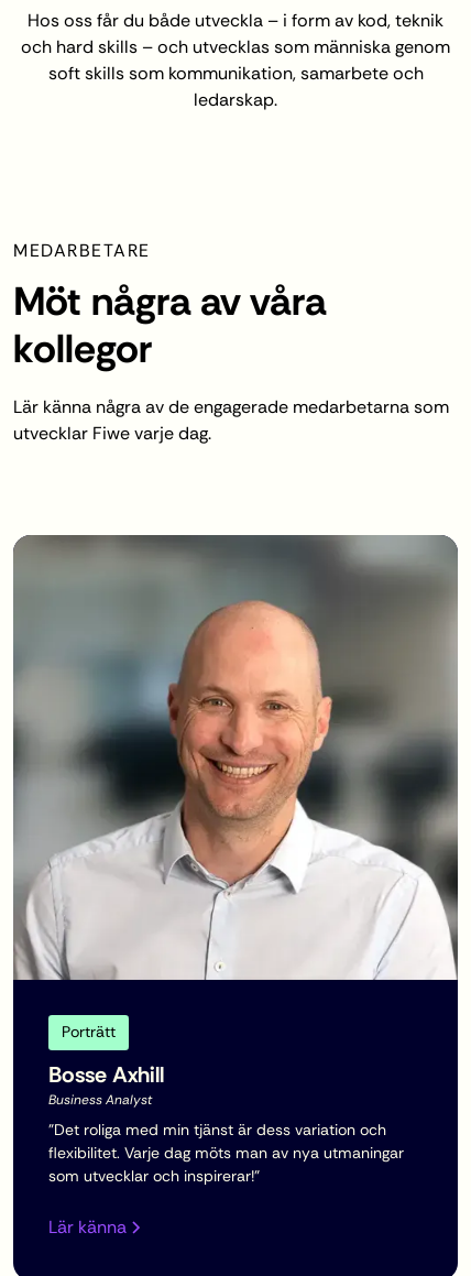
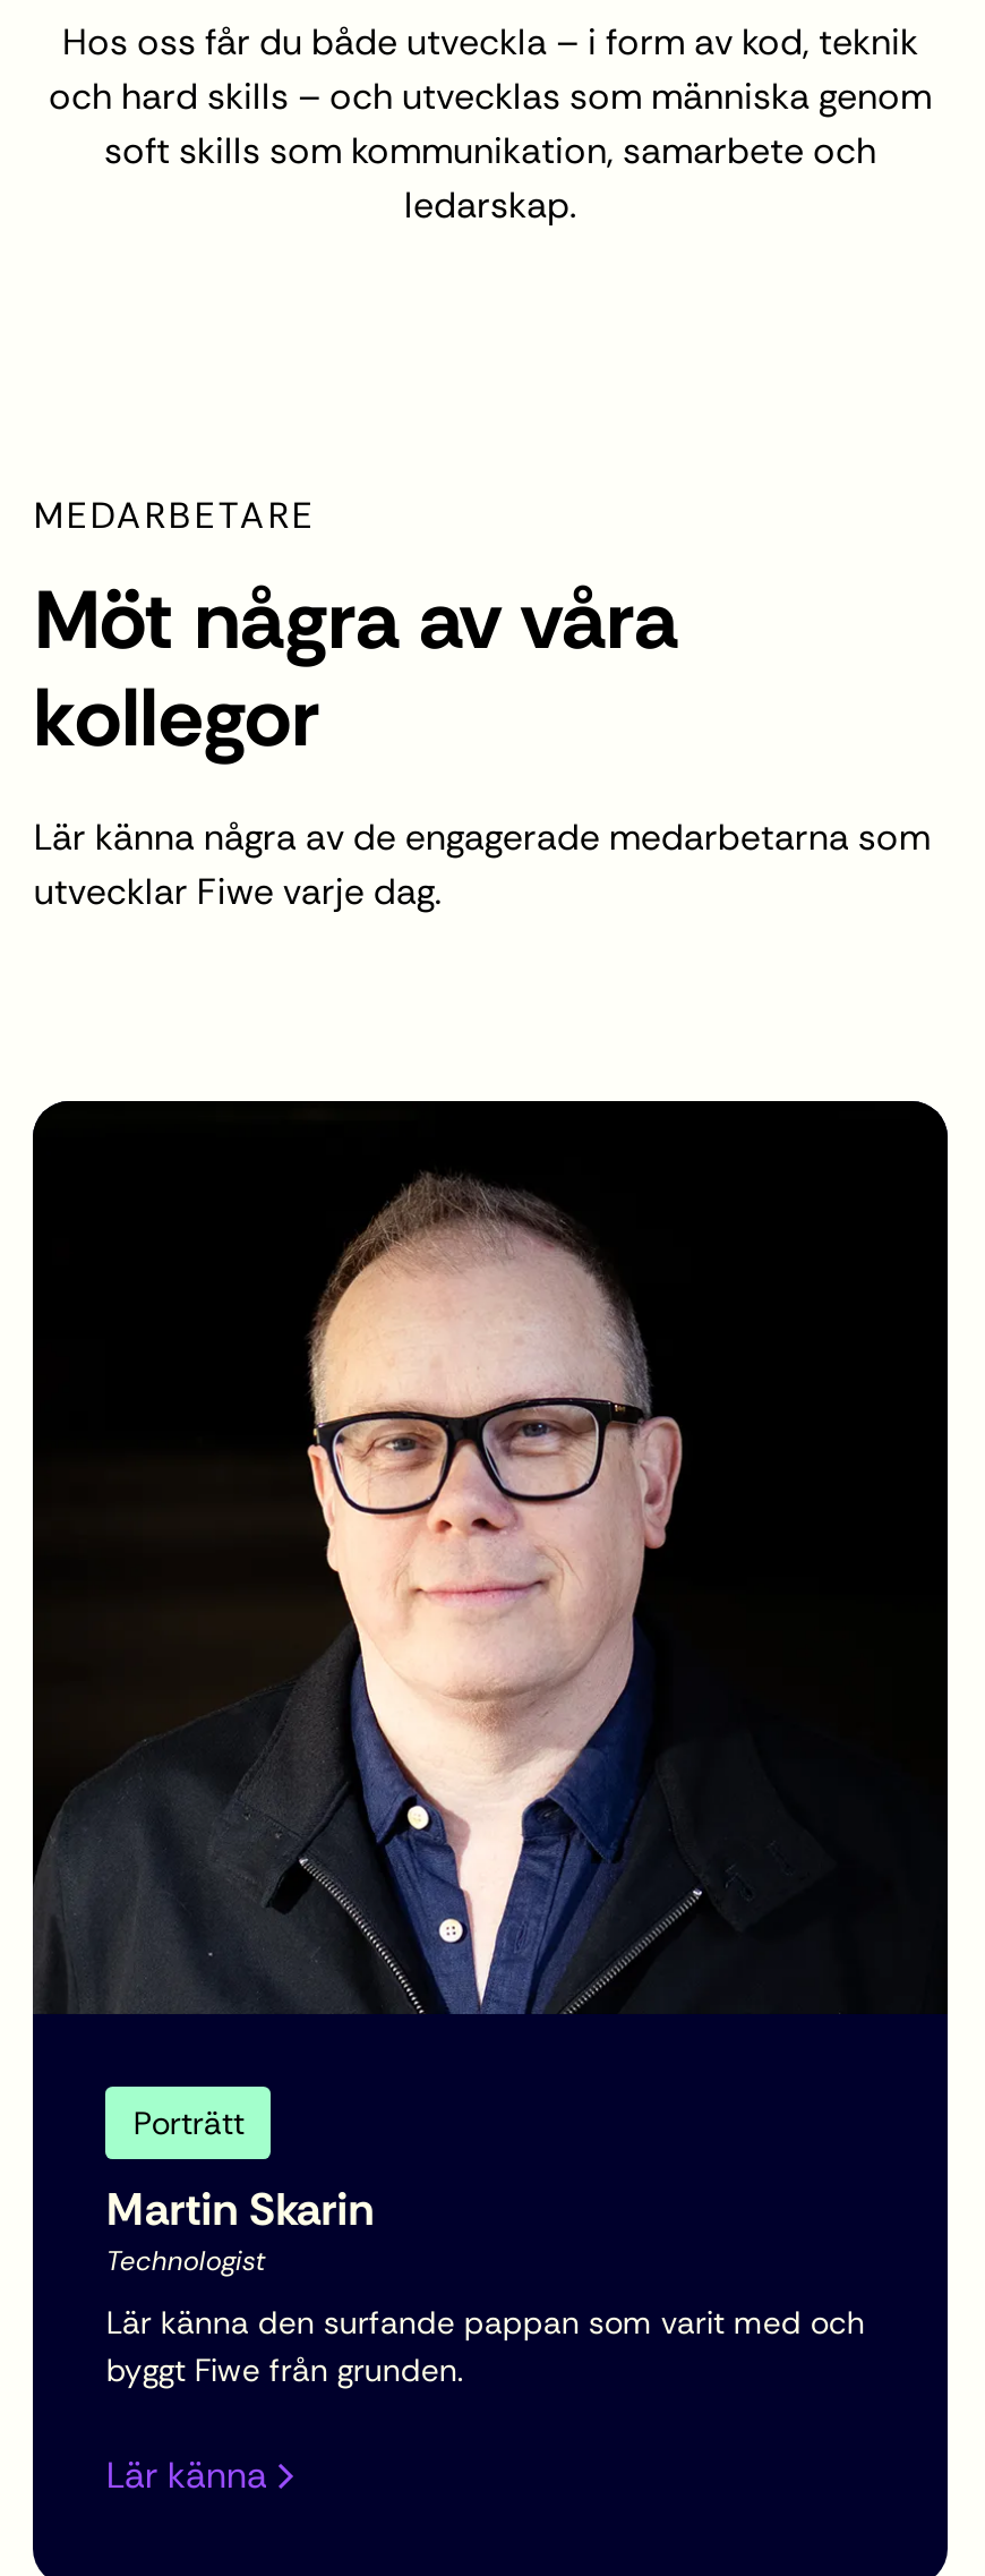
- [image]
+ [image]

- Bosse Axhill
- Business Analyst
+ Martin Skarin
+ Technologist

- ”Det roliga med min tjänst är dess variation och
- flexibilitet. Varje dag möts man av nya utmaningar
- som utvecklar och inspirerar!”
+ Lär känna den surfande pappan som varit med och
+ byggt Fiwe från grunden.
